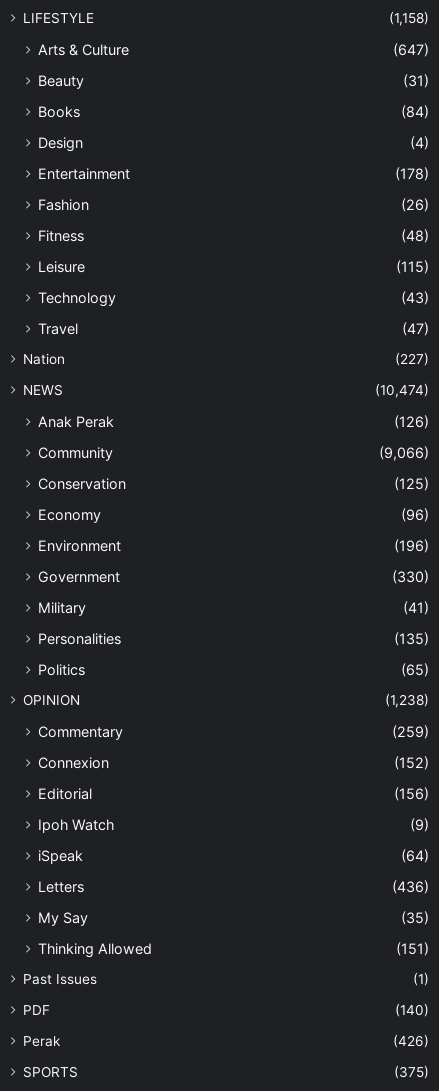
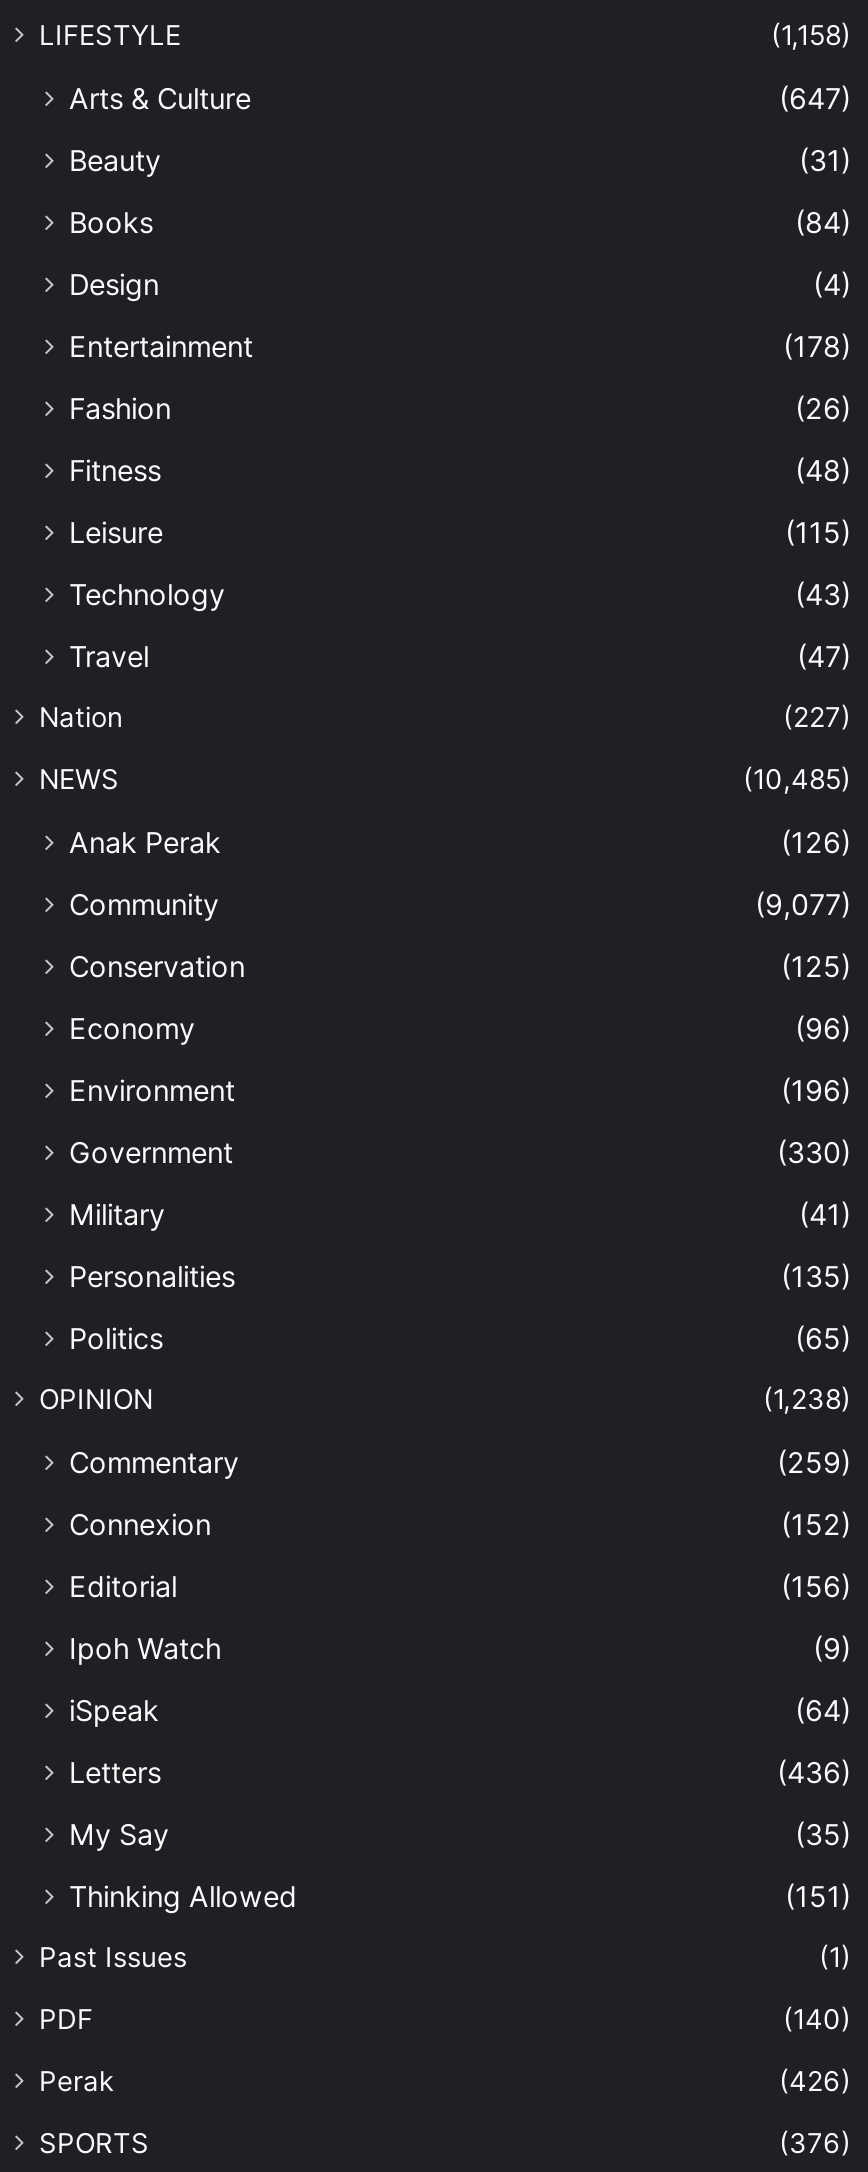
- (10,474)
+ (10,485)

- (9,066)
+ (9,077)

- (375)
+ (376)
